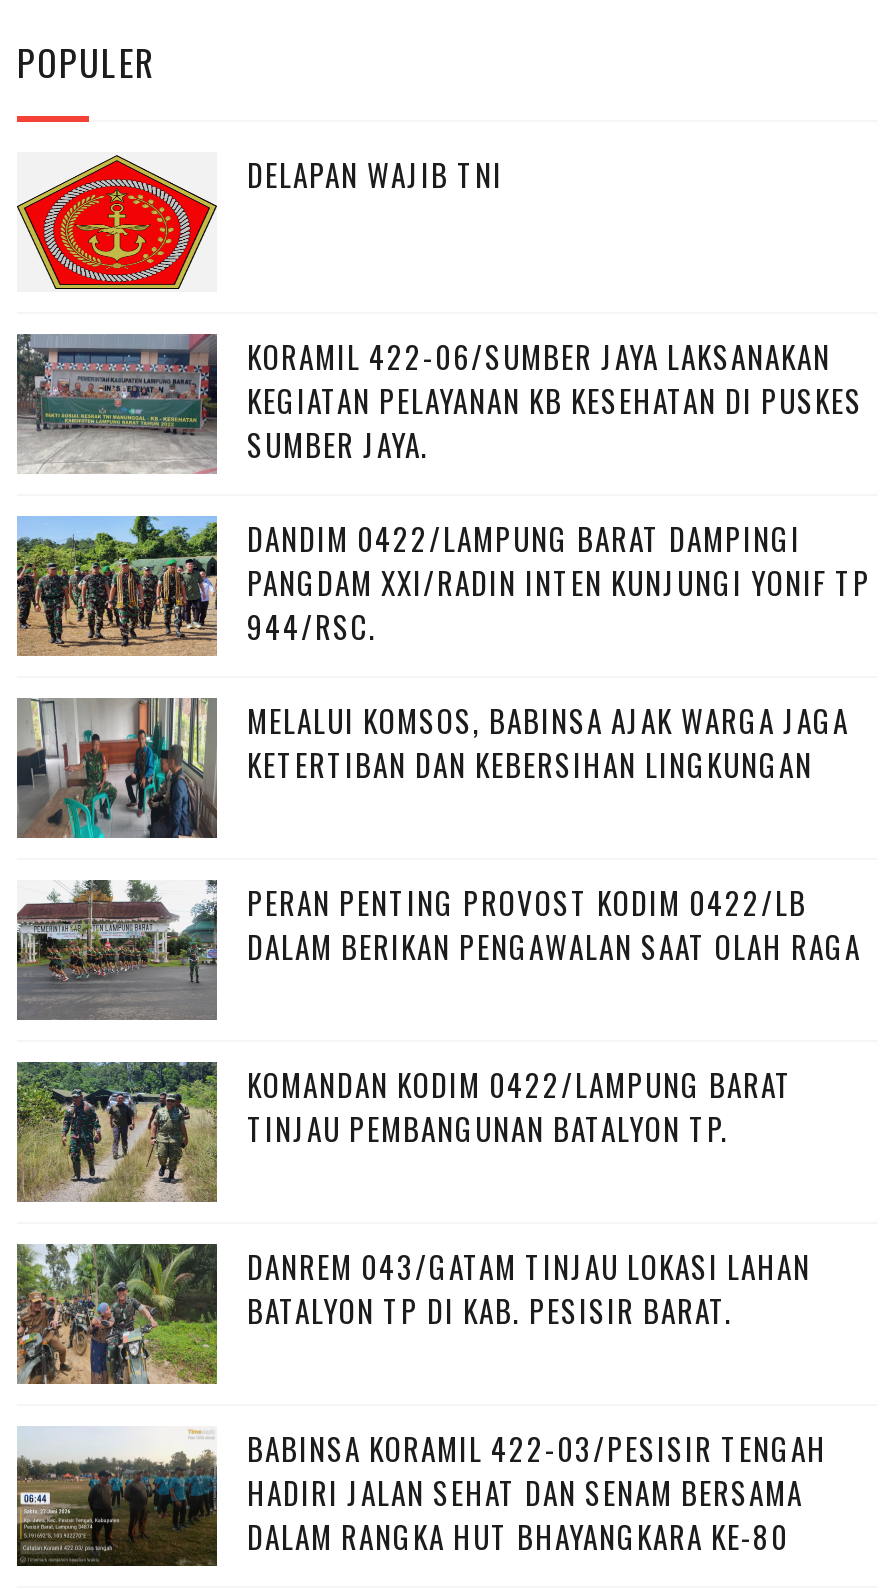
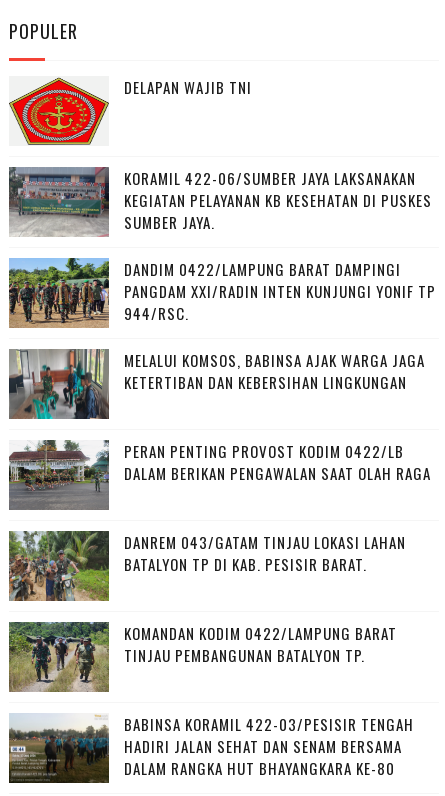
moved down: [image] | KOMANDAN KODIM 0422/LAMPUNG BARAT | TINJAU PEMBANGUNAN BATALYON TP.

moved up: [image] | DANREM 043/GATAM TINJAU LOKASI LAHAN | BATALYON TP DI KAB. PESISIR BARAT.
